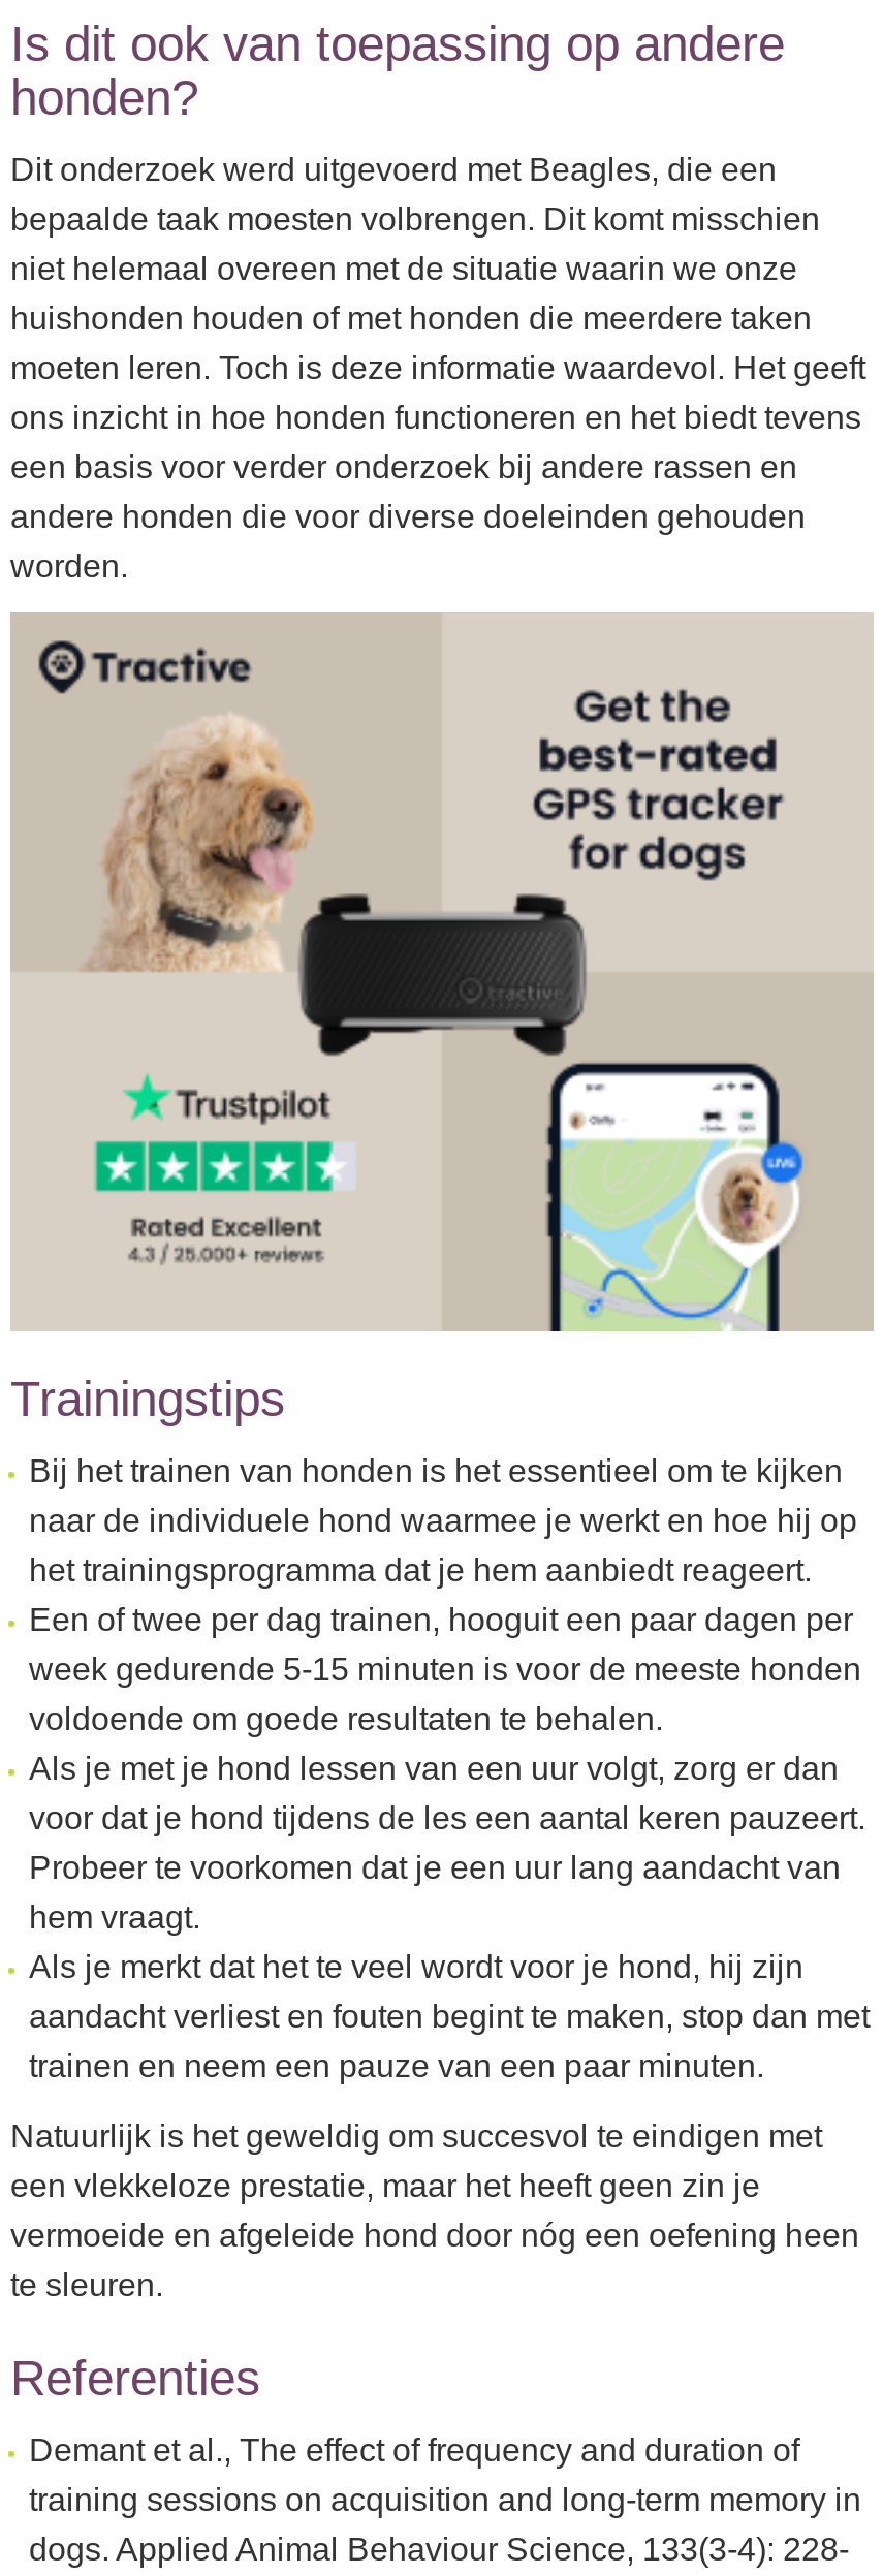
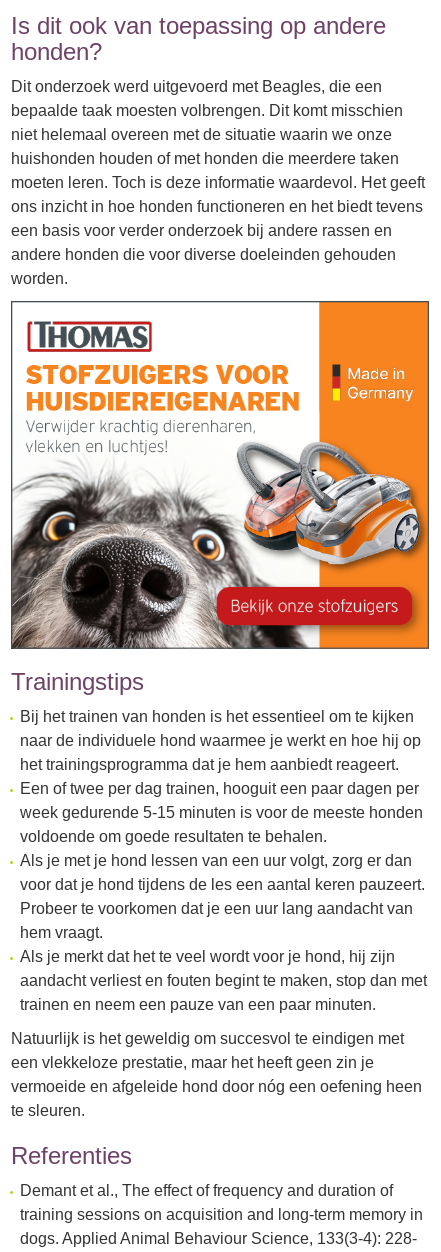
- [image]
+ [image]
